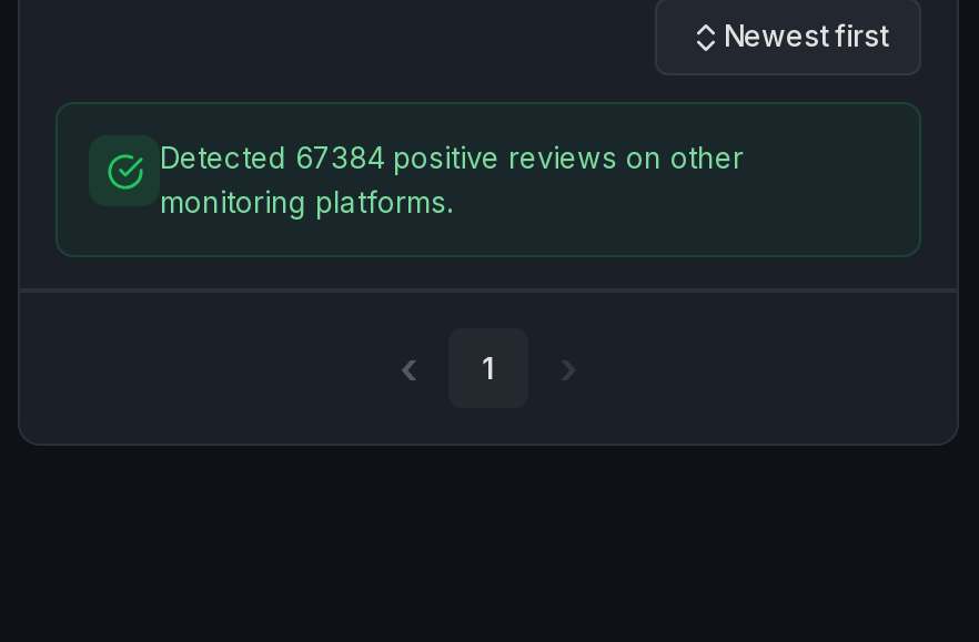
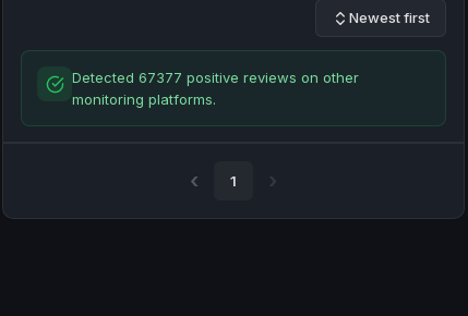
- Detected 67384 positive reviews on other
+ Detected 67377 positive reviews on other
